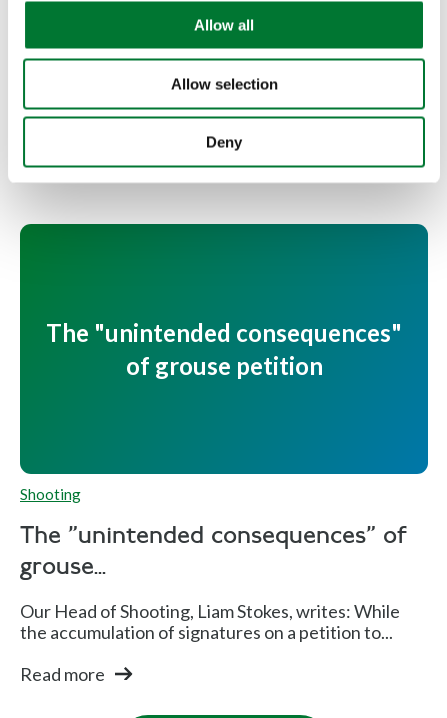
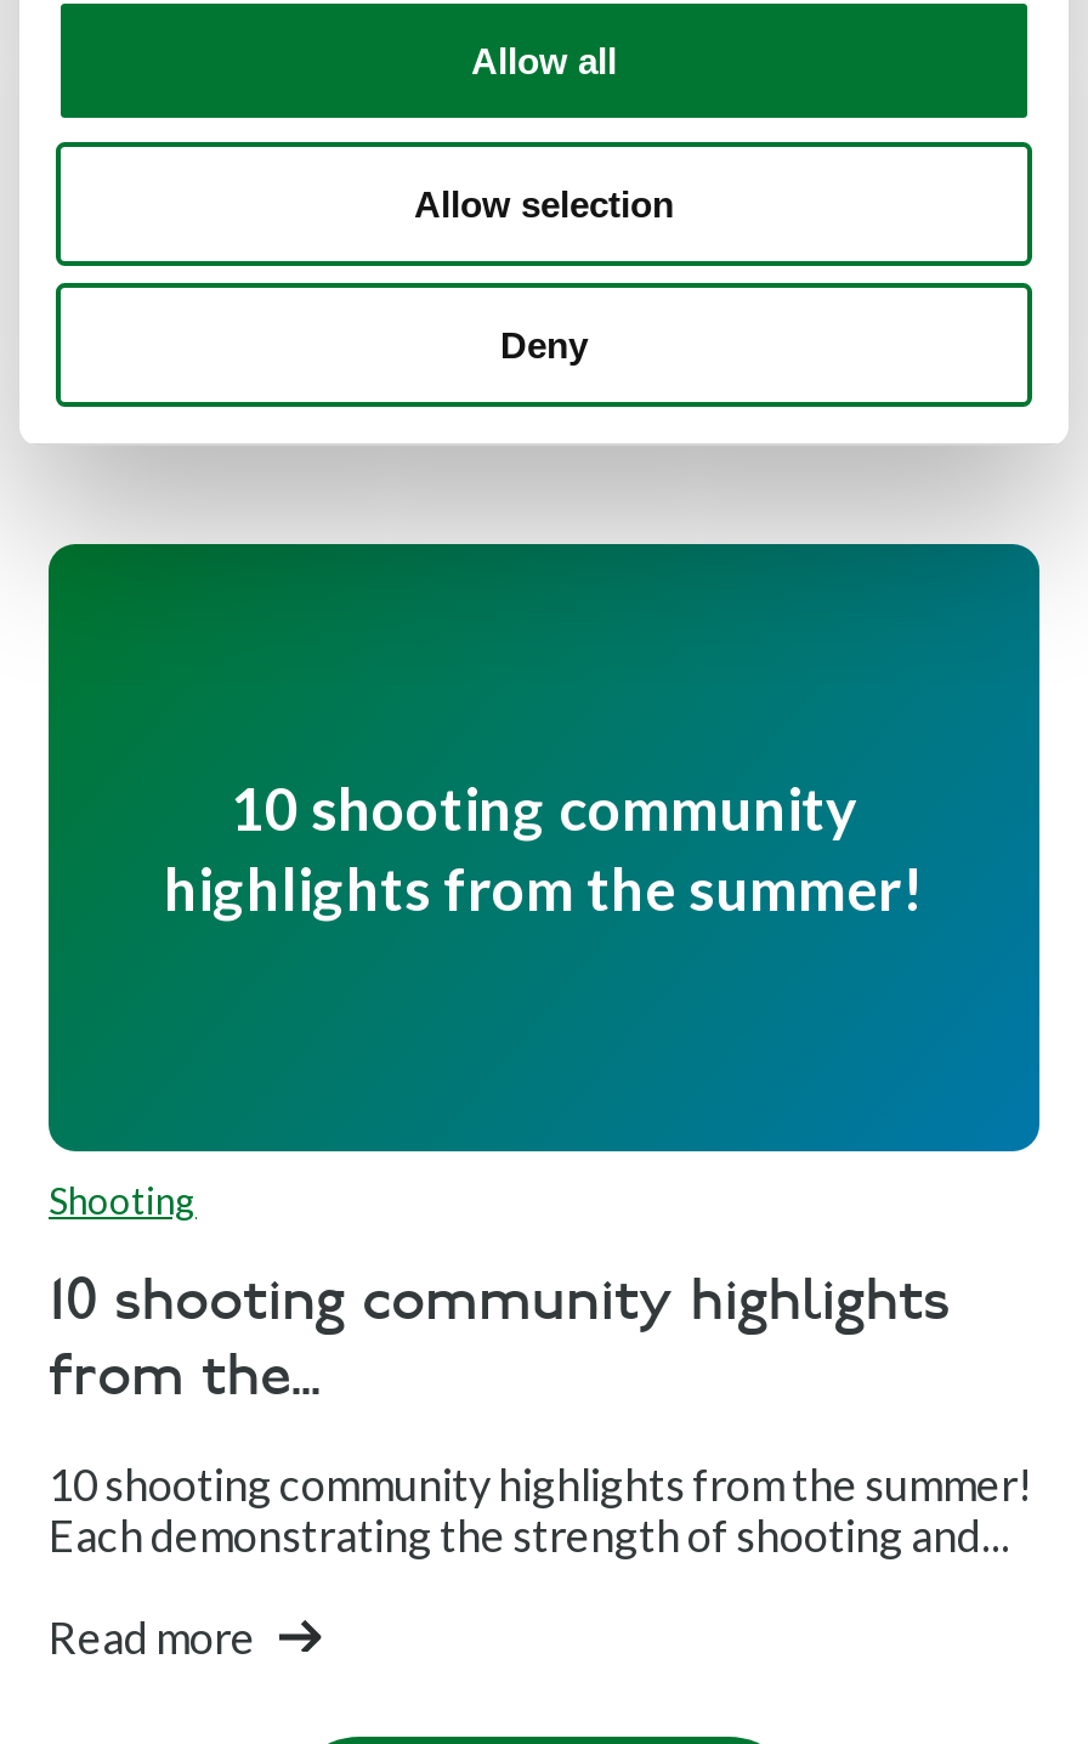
- The "unintended consequences"
- of grouse petition
+ 10 shooting community
+ highlights from the summer!

- The "unintended consequences" of
- grouse...
+ 10 shooting community highlights
+ from the...

- Our Head of Shooting, Liam Stokes, writes: While
- the accumulation of signatures on a petition to...
+ 10 shooting community highlights from the summer!
+ Each demonstrating the strength of shooting and...
